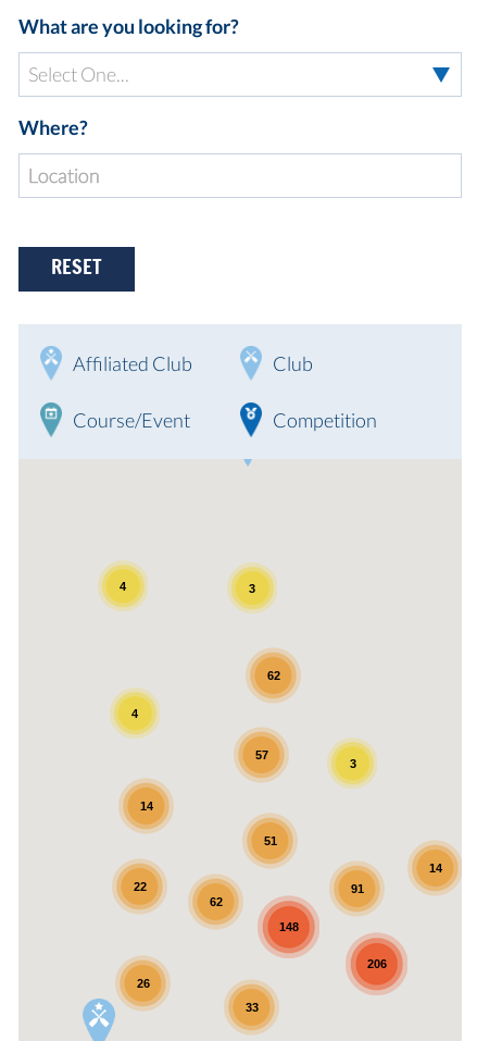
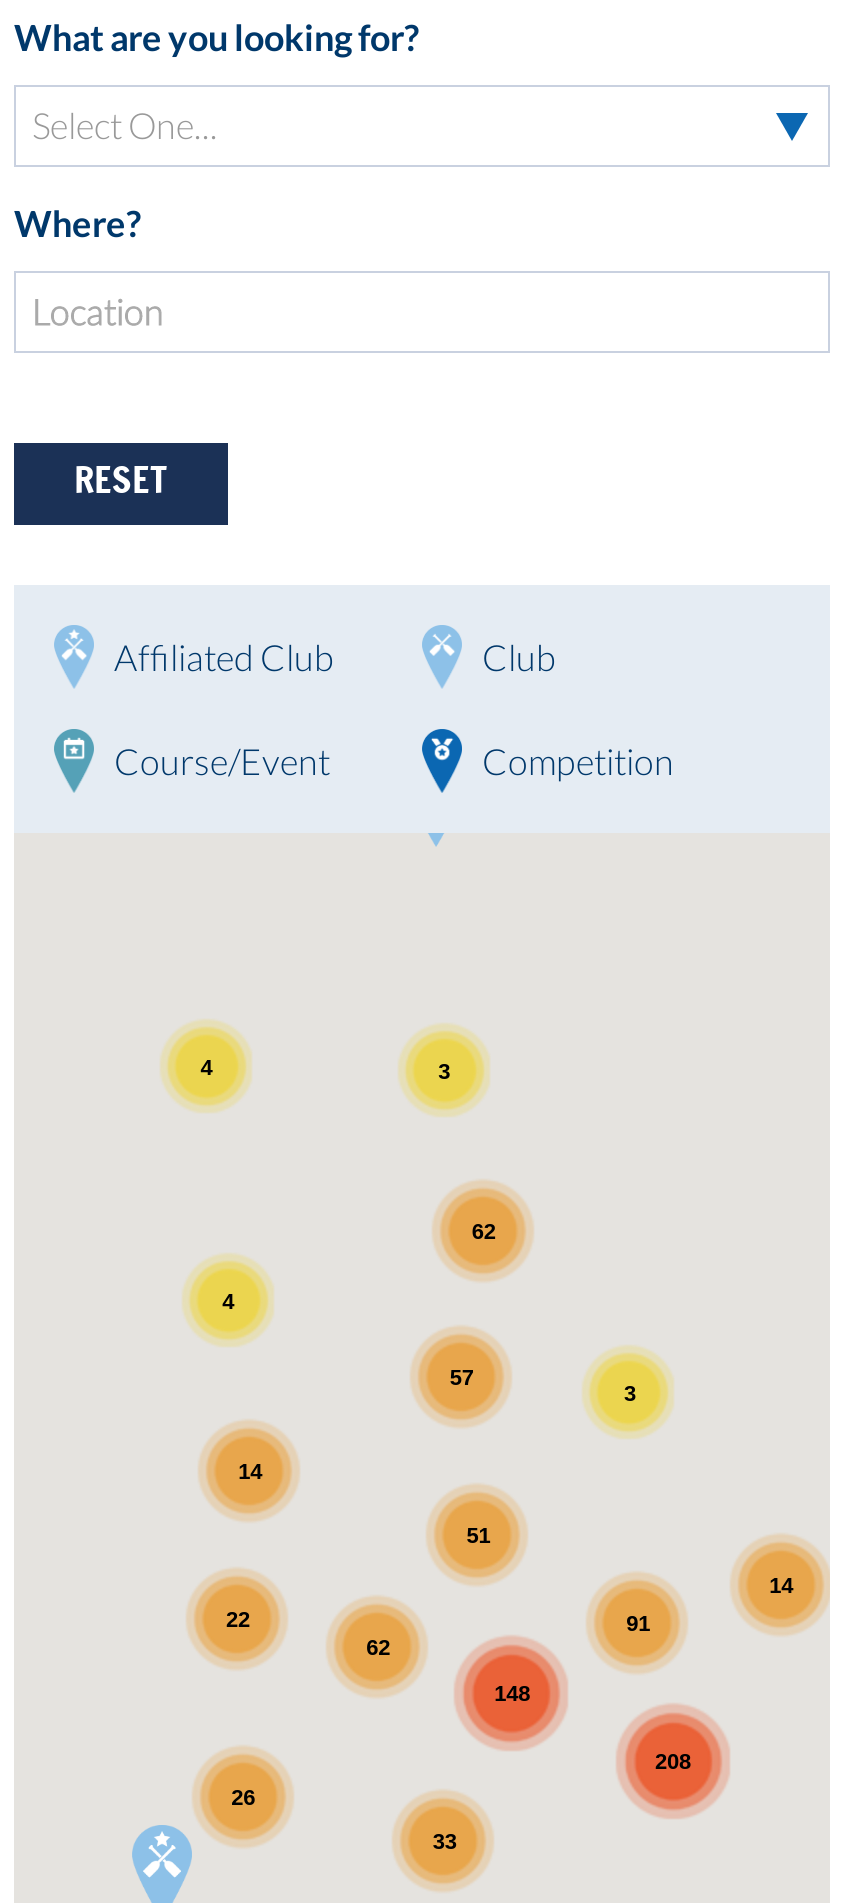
- 206
+ 208
